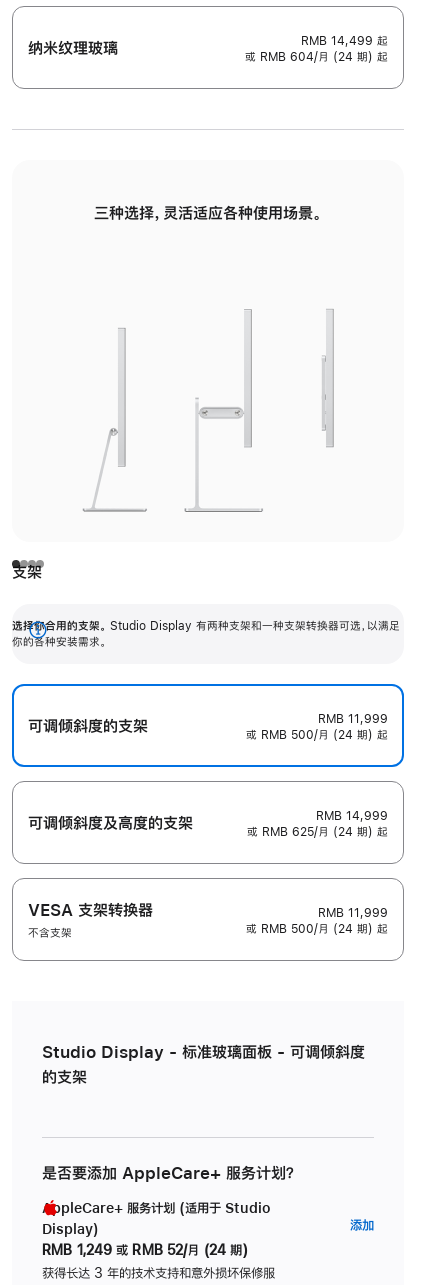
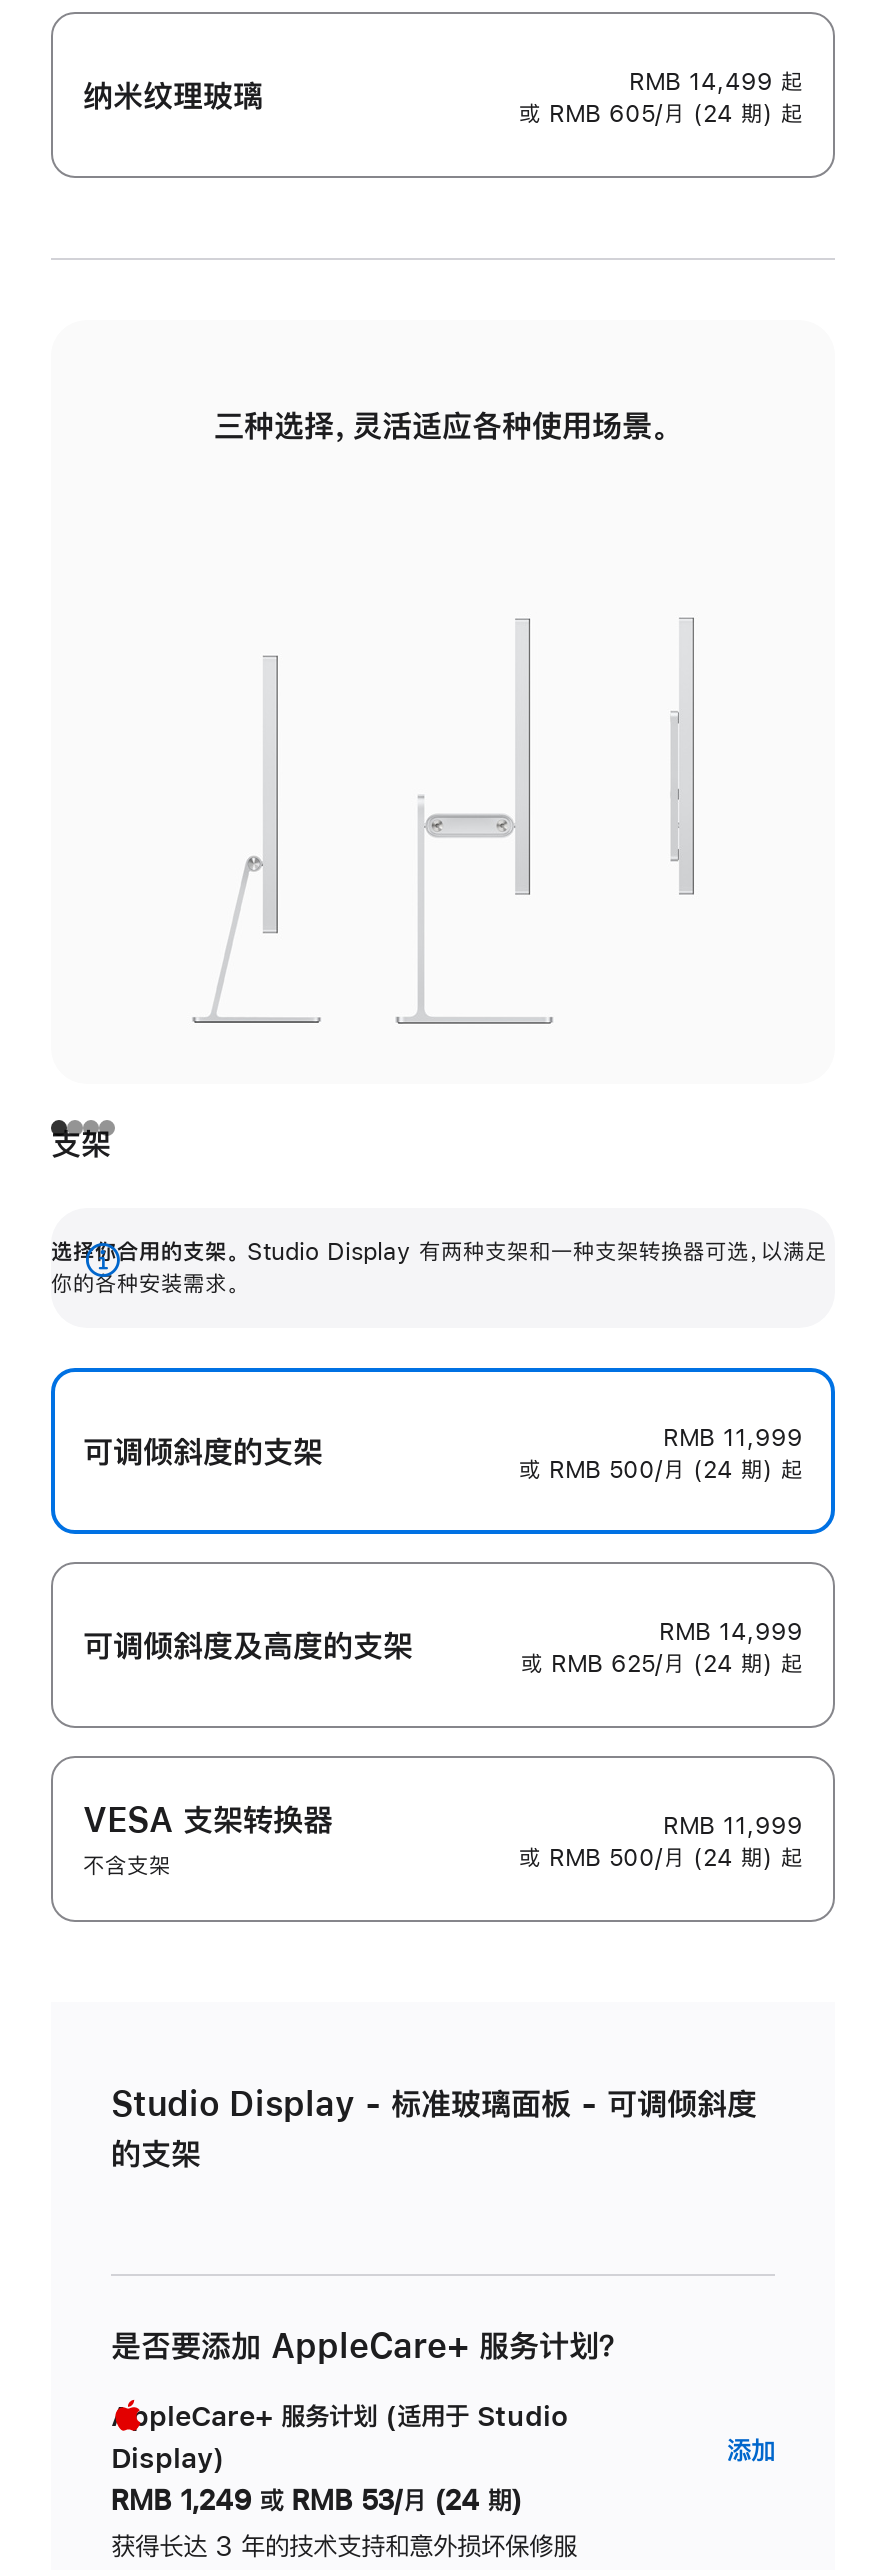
- 或 RMB 604/月 (24 期) 起
+ 或 RMB 605/月 (24 期) 起

- RMB 1,249 或 RMB 52/月 (24 期)
+ RMB 1,249 或 RMB 53/月 (24 期)
